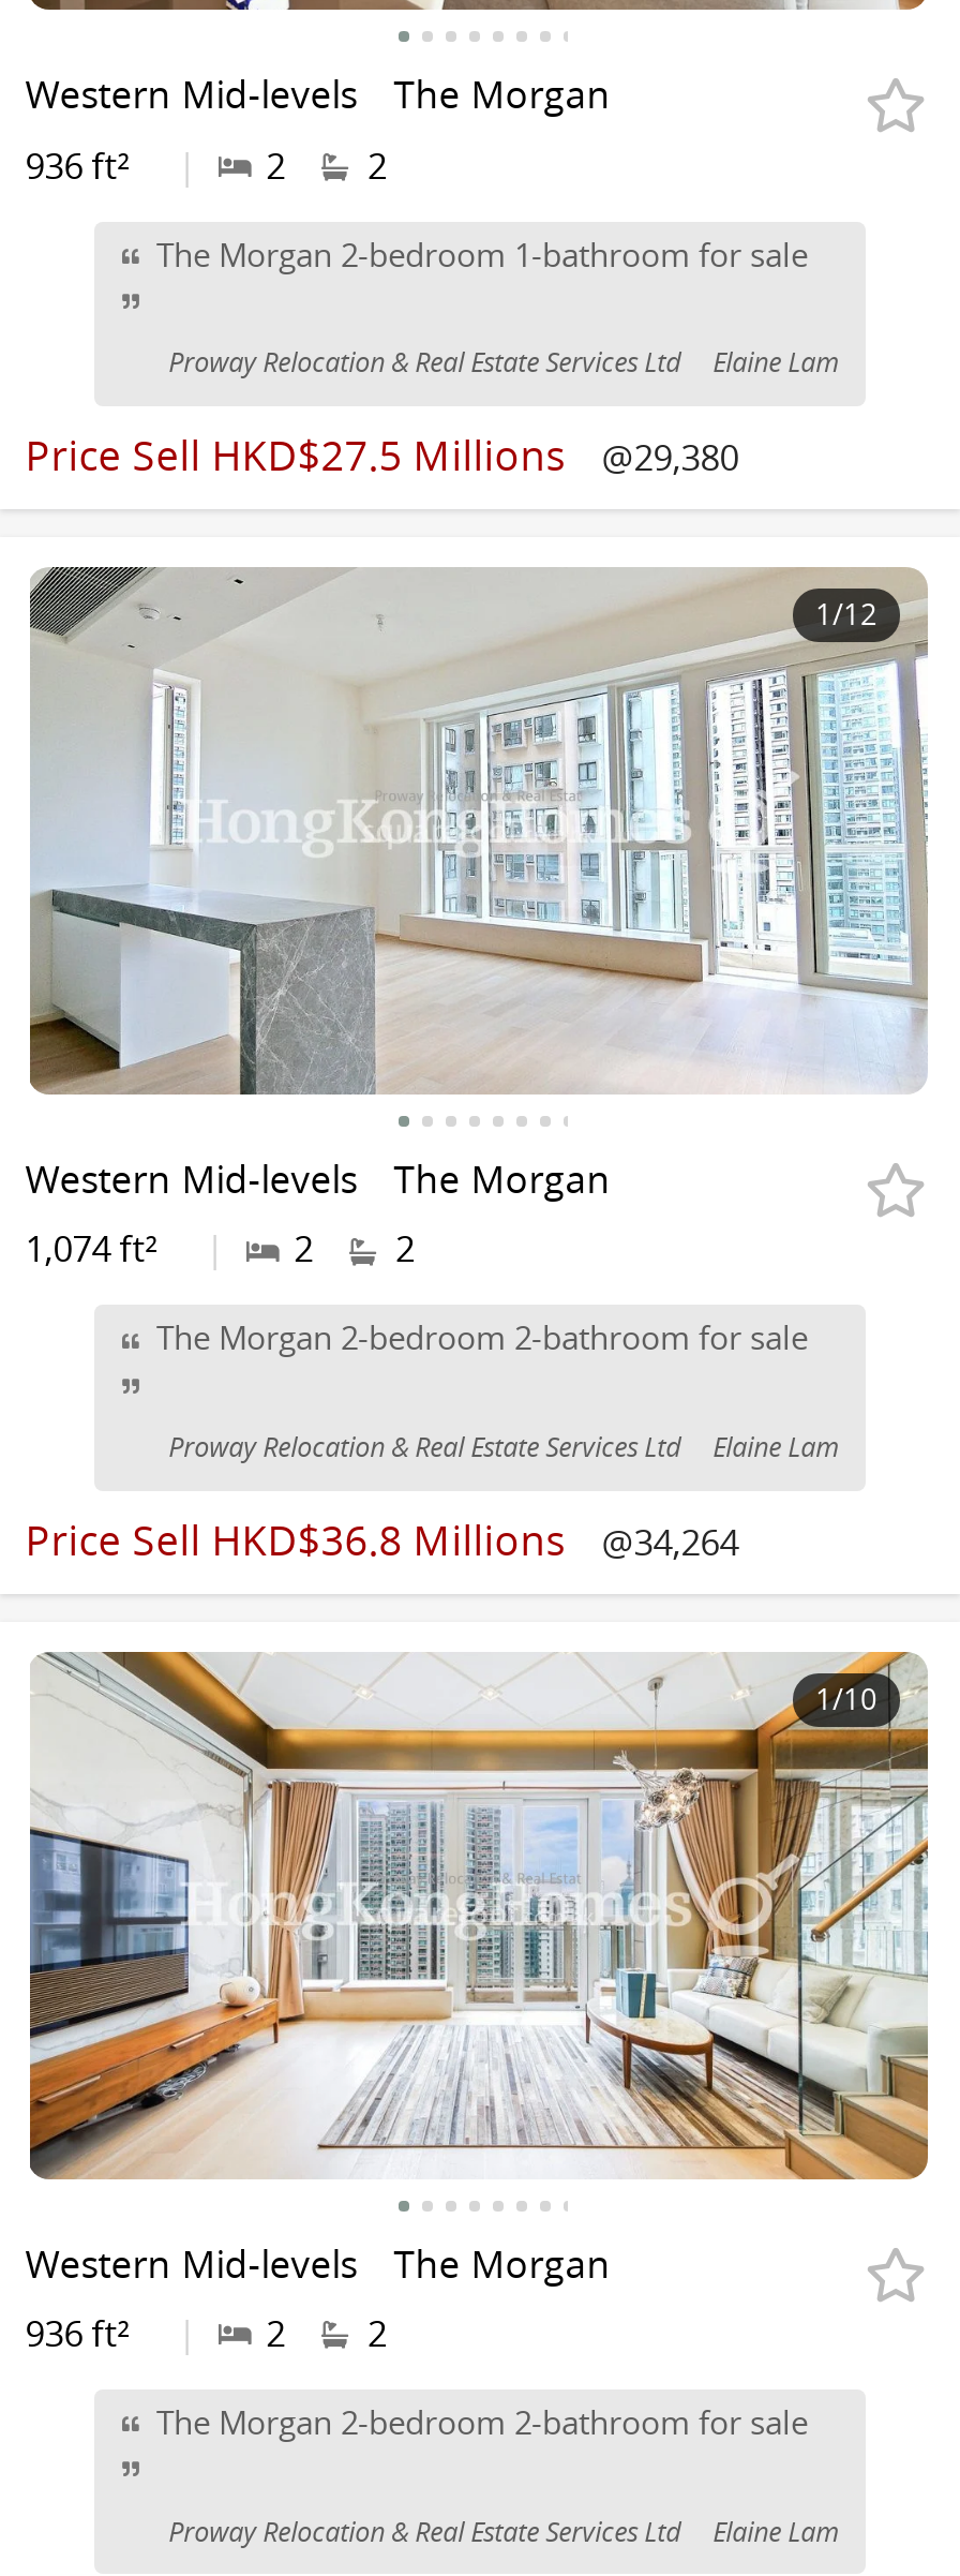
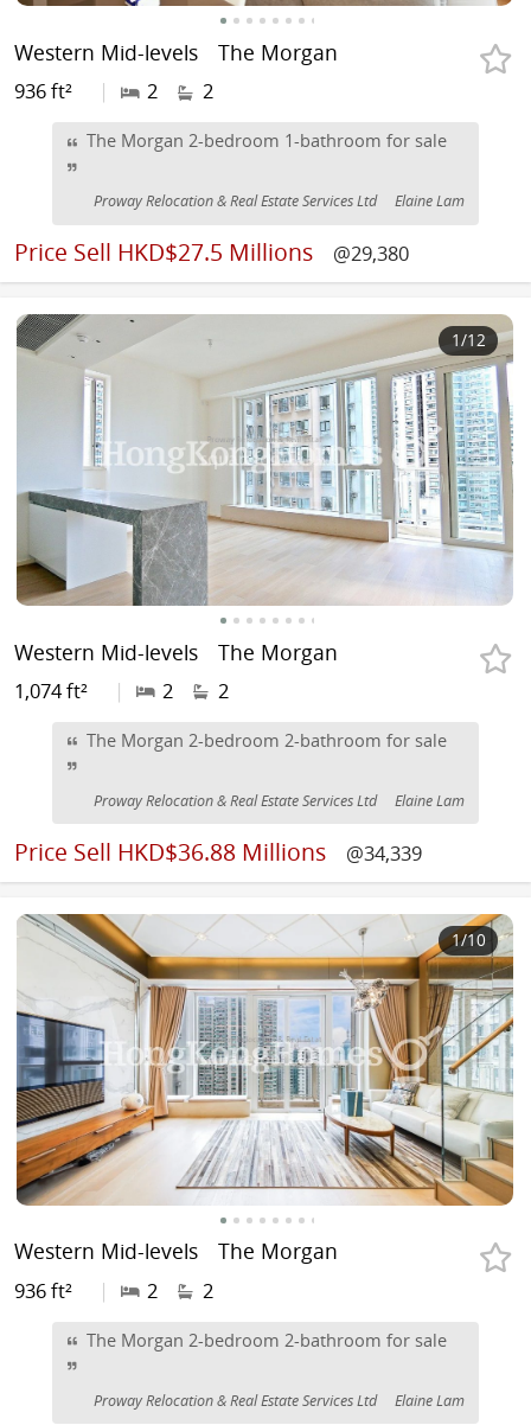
- Price Sell HKD$36.8 Millions @34,264
+ Price Sell HKD$36.88 Millions @34,339
